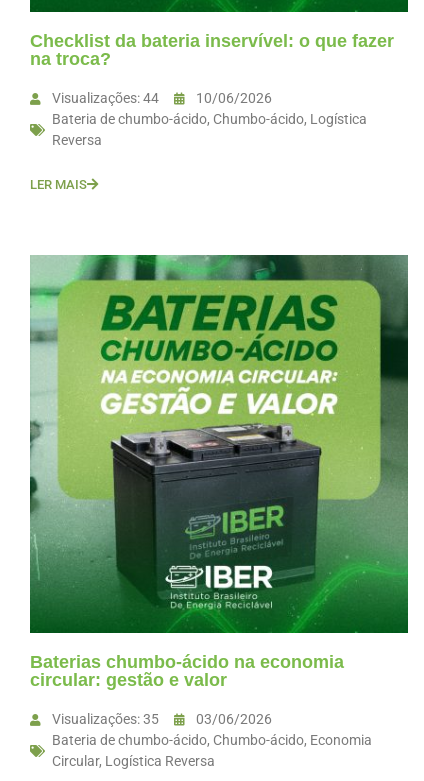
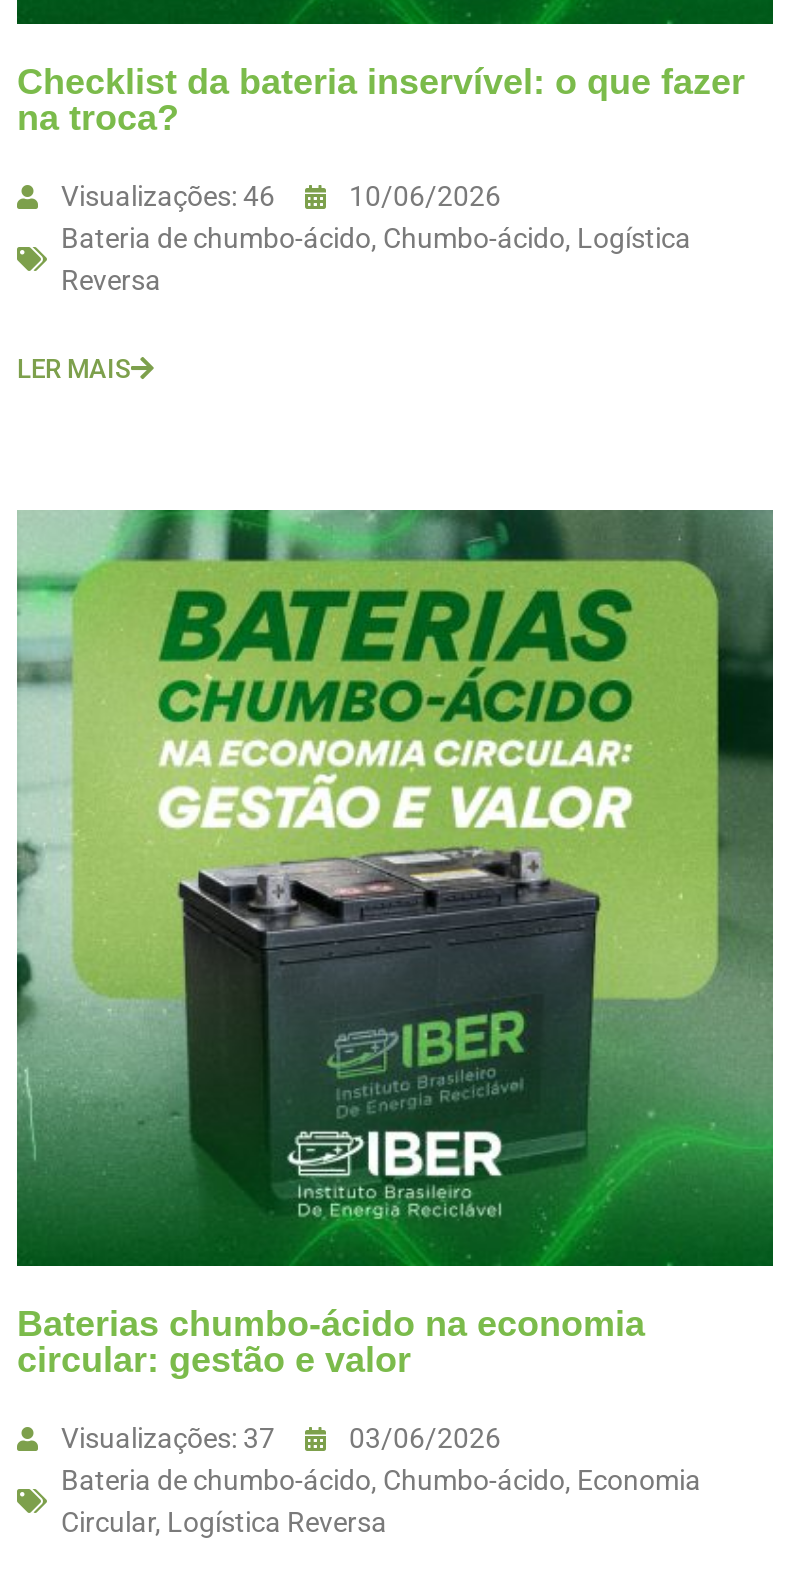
- Visualizações: 44
+ Visualizações: 46

- Visualizações: 35
+ Visualizações: 37
